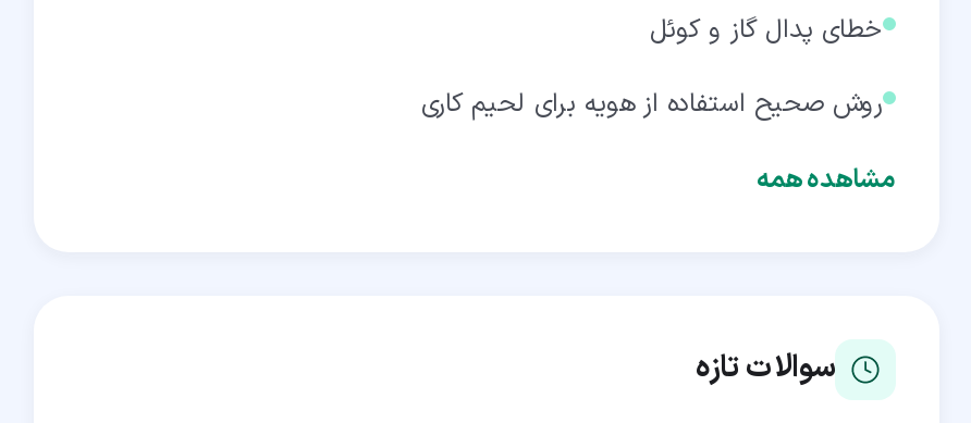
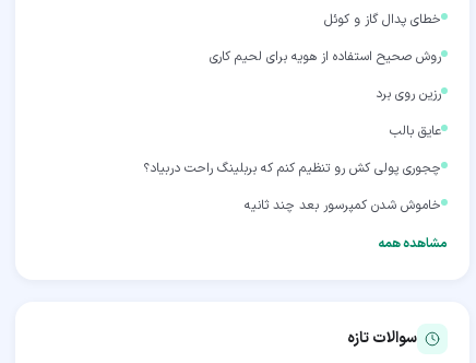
+ رزین روی برد
+ عایق بالب
+ چجوری پولی کش رو تنظیم کنم که بربلینگ راحت دربیاد؟
+ خاموش شدن کمپرسور بعد چند ثانیه
